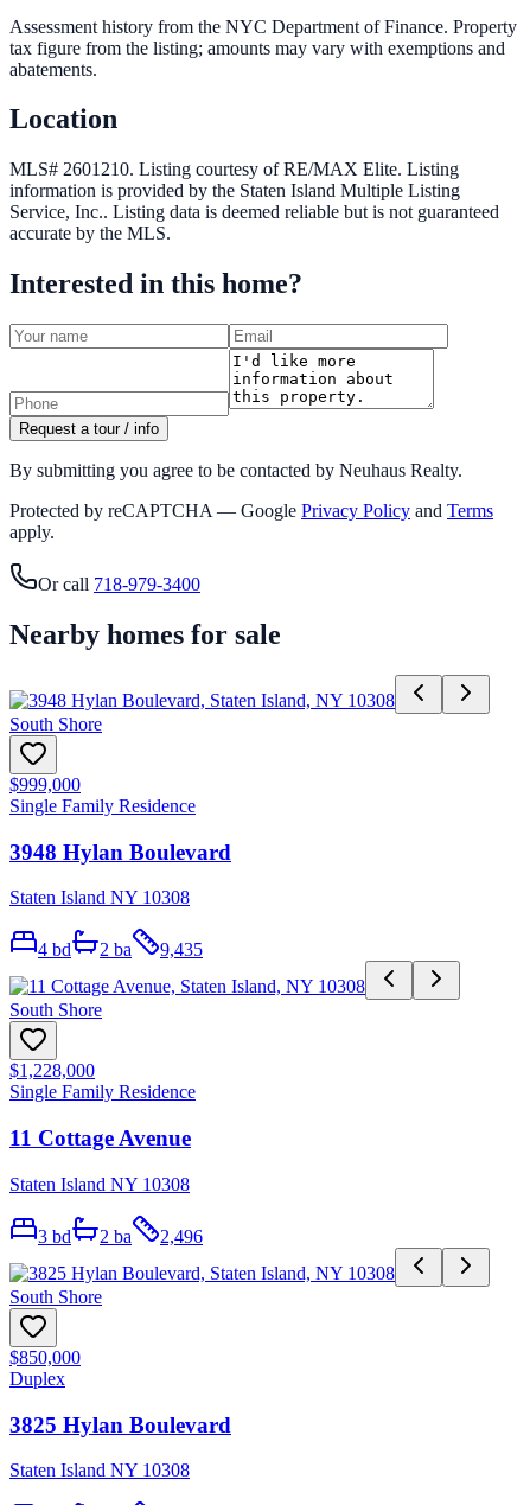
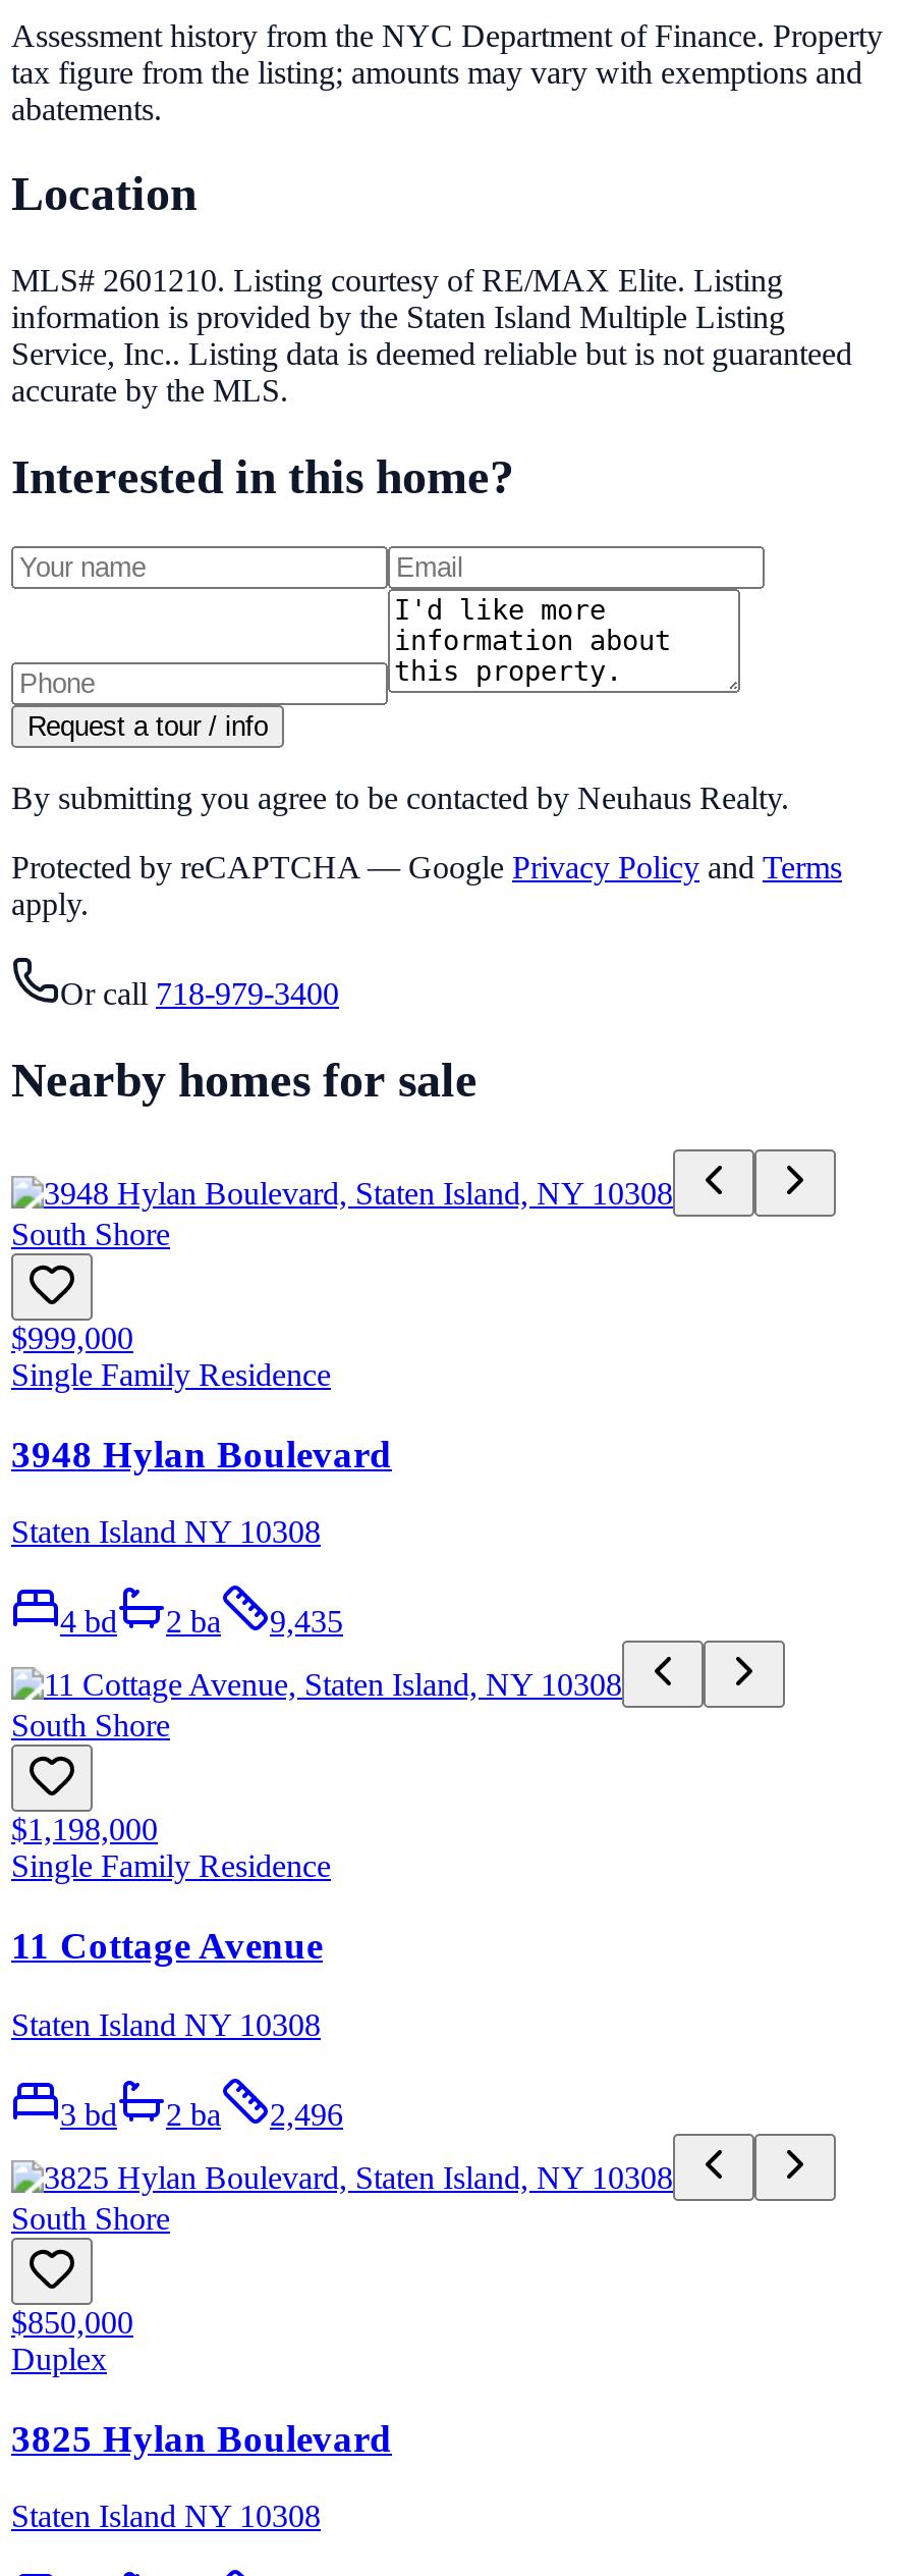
- $1,228,000
+ $1,198,000
